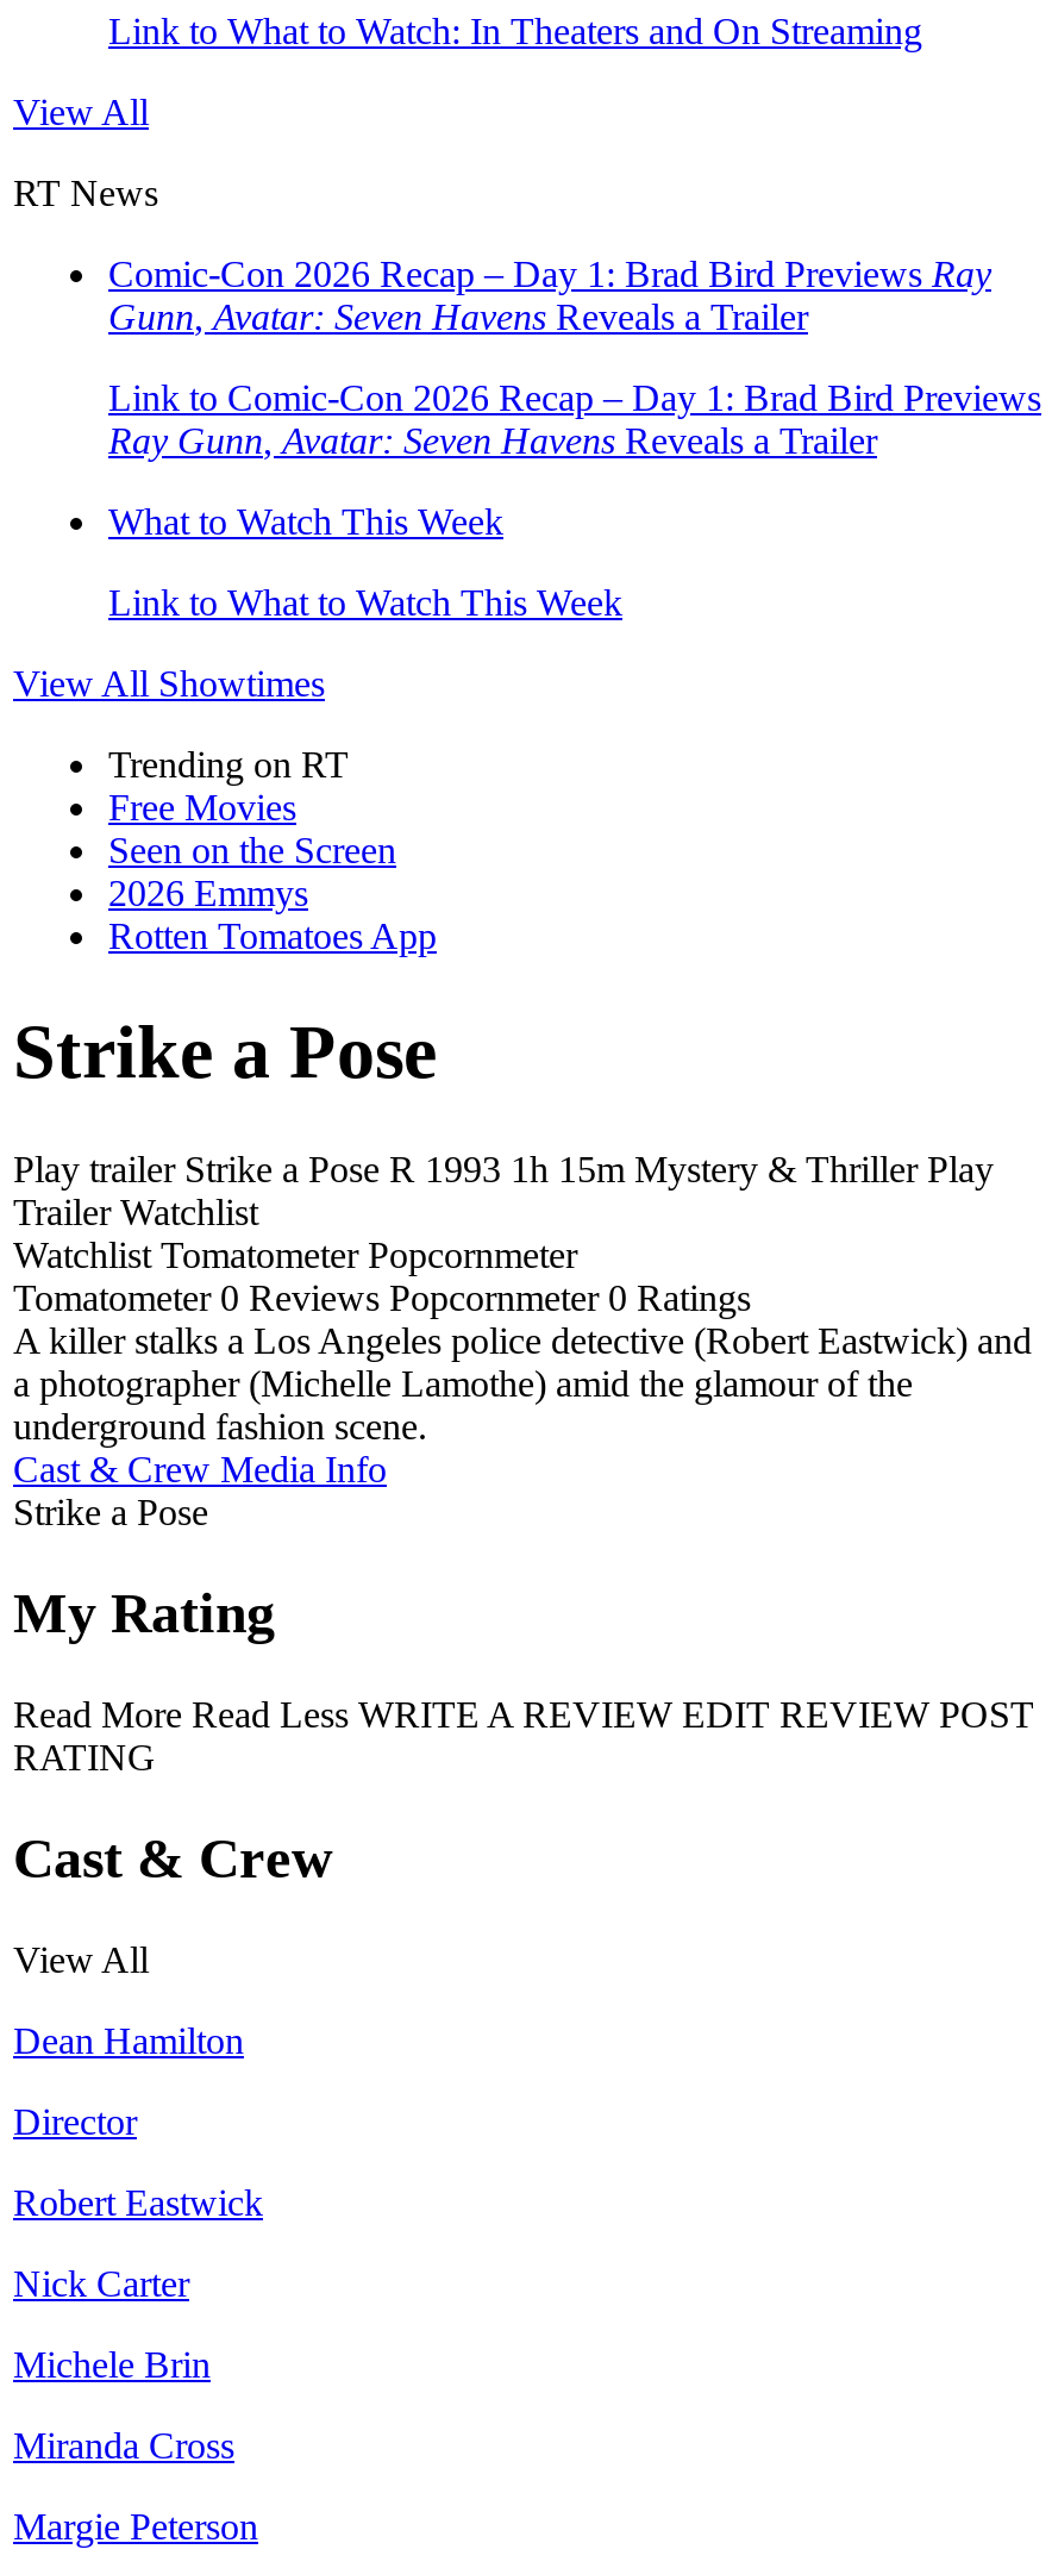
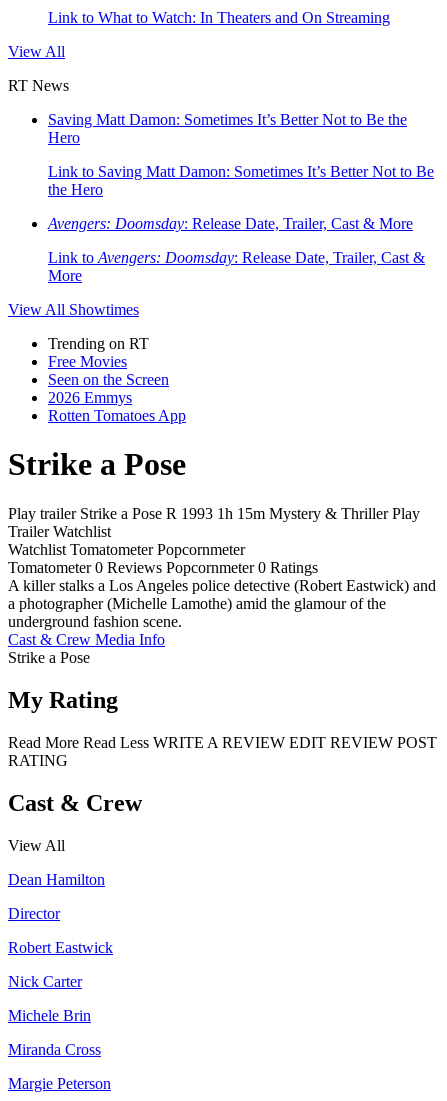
- Comic-Con 2026 Recap – Day 1: Brad Bird Previews Ray
- Gunn, Avatar: Seven Havens Reveals a Trailer
+ Saving Matt Damon: Sometimes It’s Better Not to Be the
+ Hero

- Link to Comic-Con 2026 Recap – Day 1: Brad Bird Previews
- Ray Gunn, Avatar: Seven Havens Reveals a Trailer
+ Link to Saving Matt Damon: Sometimes It’s Better Not to Be
+ the Hero

- What to Watch This Week
+ Avengers: Doomsday: Release Date, Trailer, Cast & More

- Link to What to Watch This Week
+ Link to Avengers: Doomsday: Release Date, Trailer, Cast &
+ More
